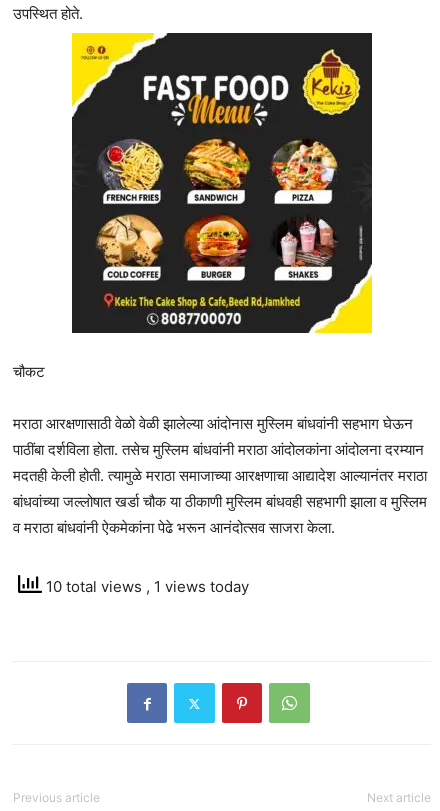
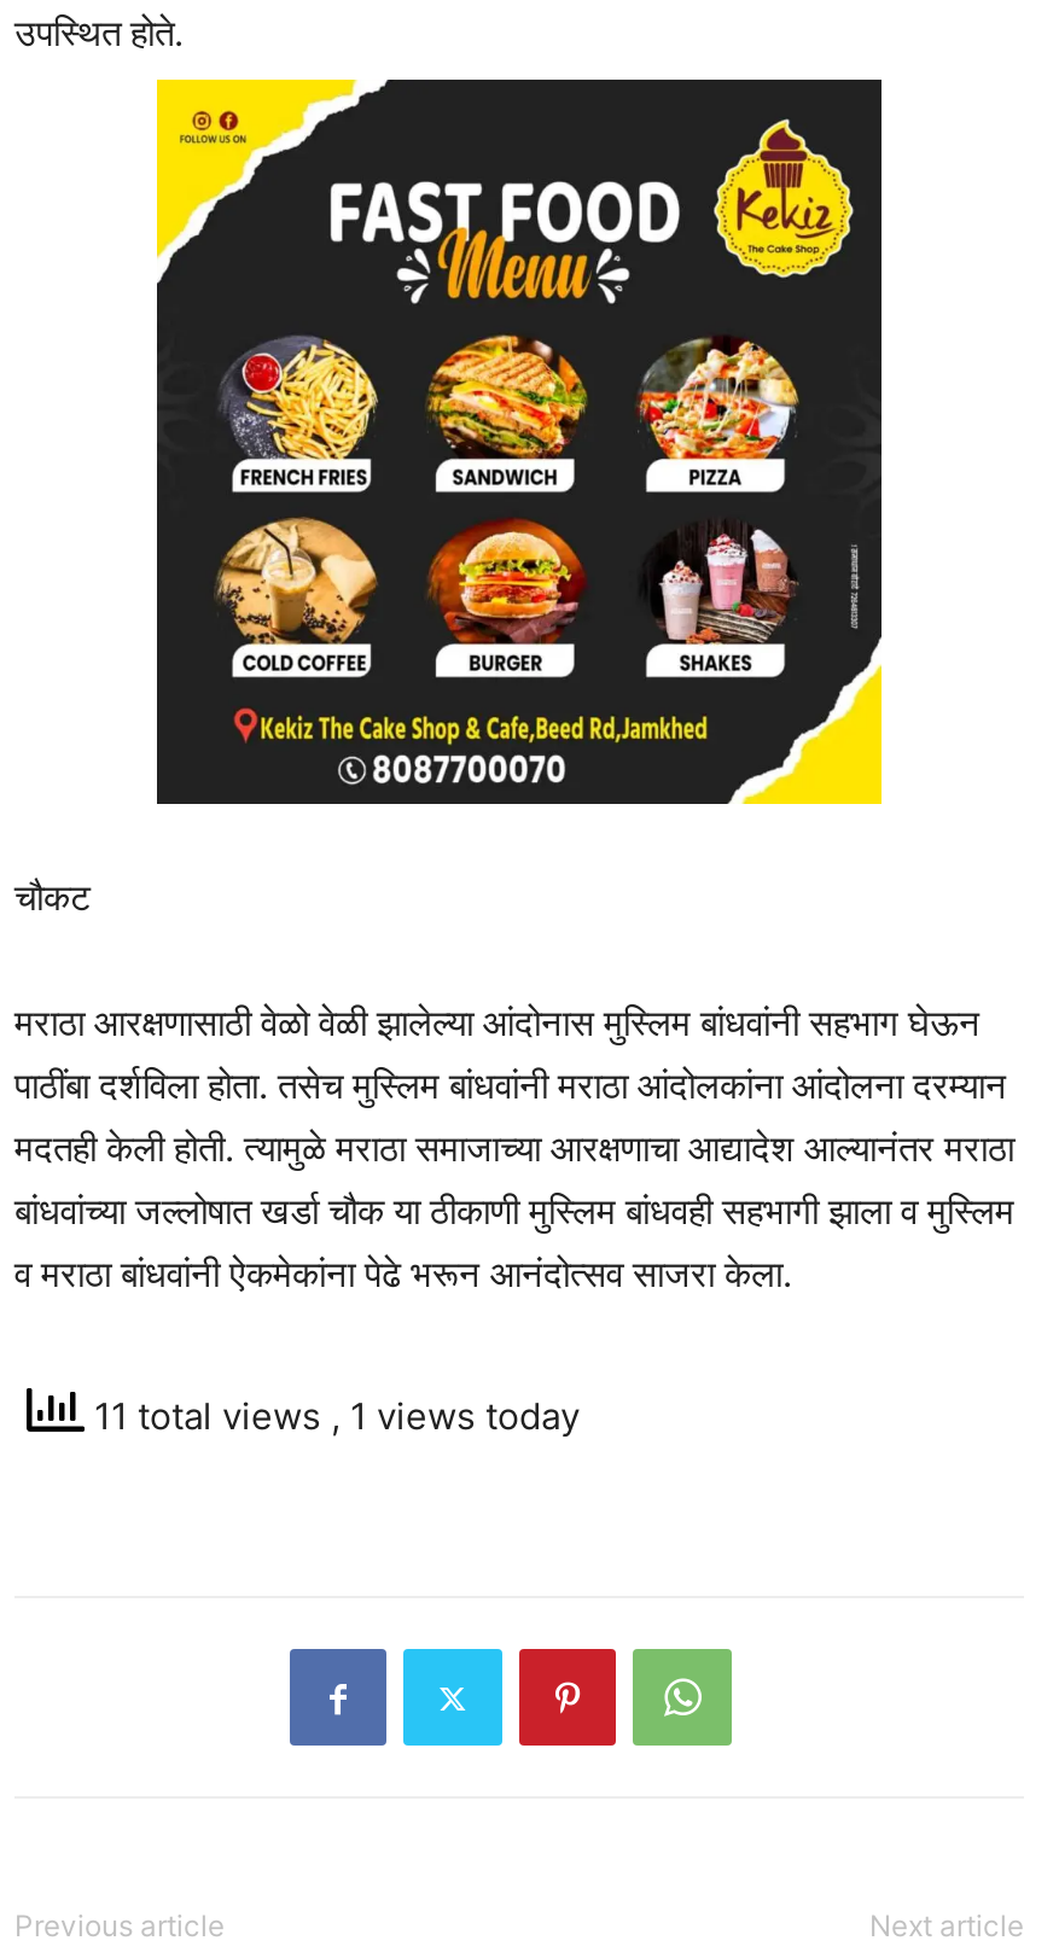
- 10 total views, 1 views today
+ 11 total views, 1 views today
